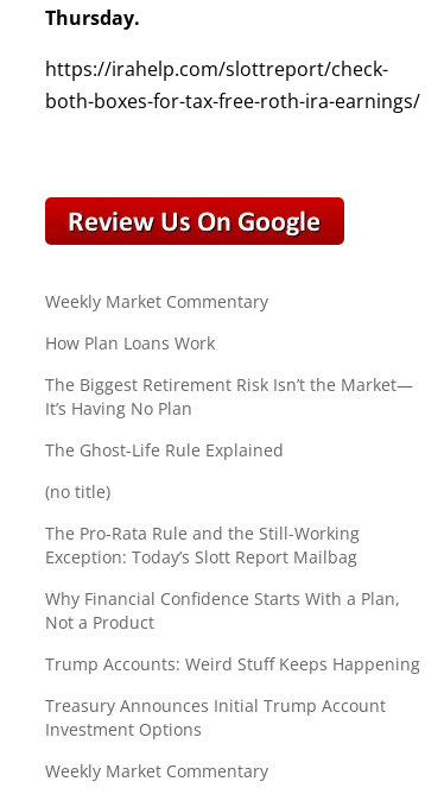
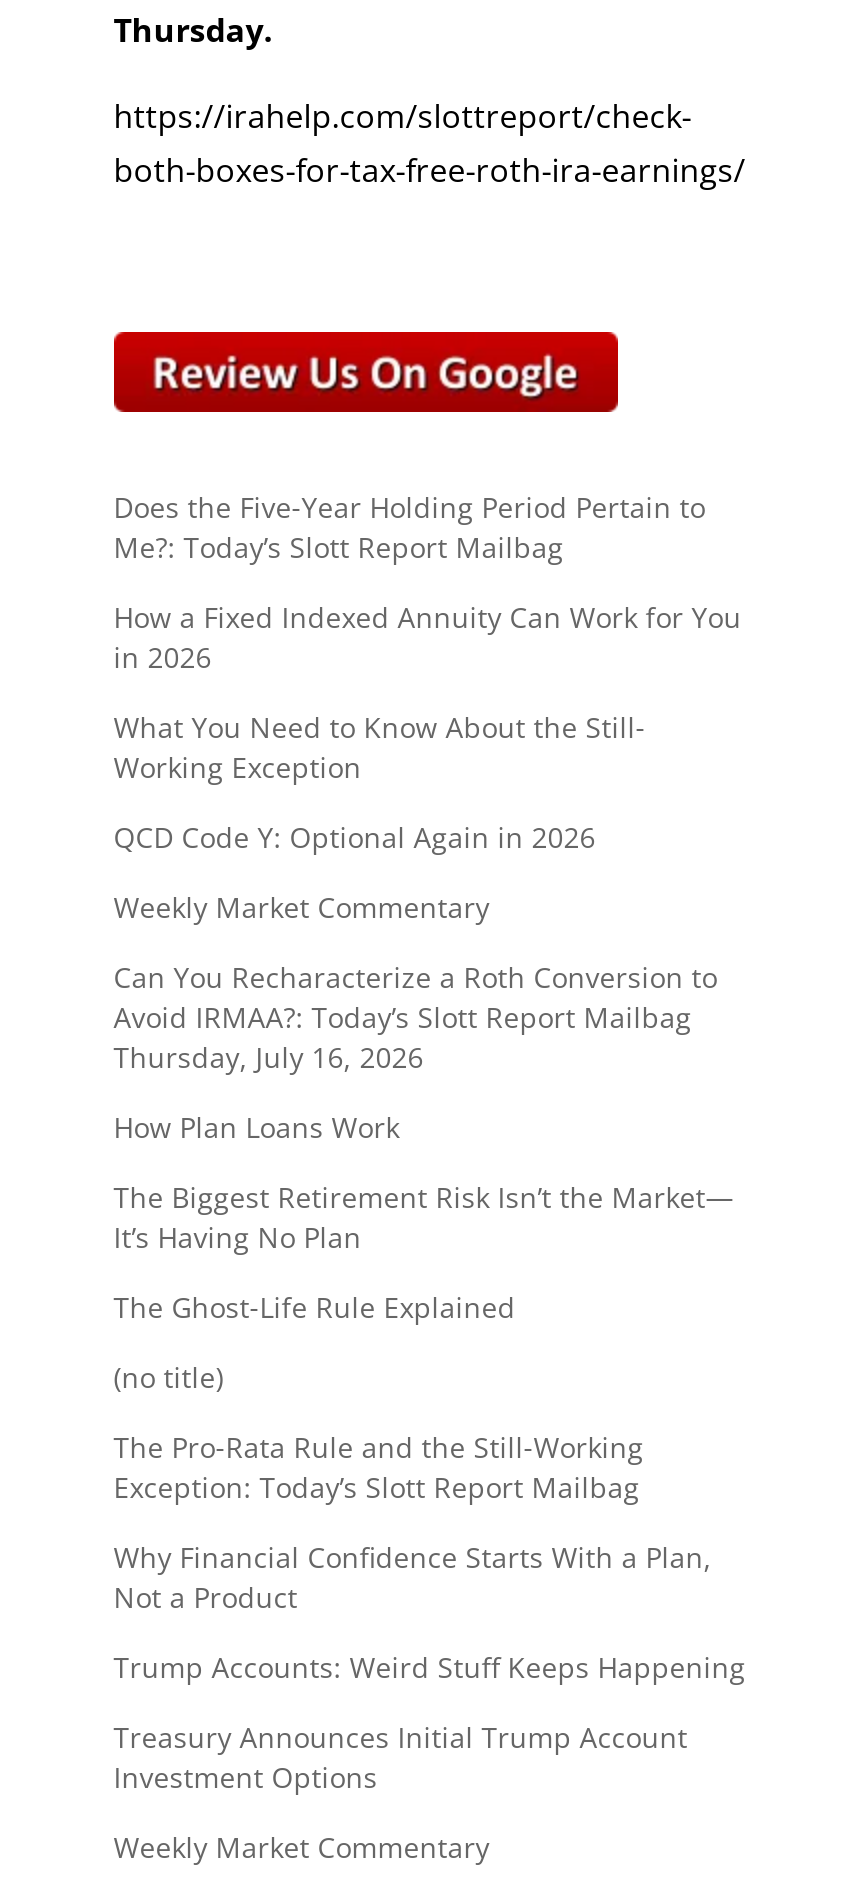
+ Does the Five-Year Holding Period Pertain to
+ Me?: Today’s Slott Report Mailbag
+ How a Fixed Indexed Annuity Can Work for You
+ in 2026
+ What You Need to Know About the Still-
+ Working Exception
+ QCD Code Y: Optional Again in 2026

+ Can You Recharacterize a Roth Conversion to
+ Avoid IRMAA?: Today’s Slott Report Mailbag
+ Thursday, July 16, 2026
